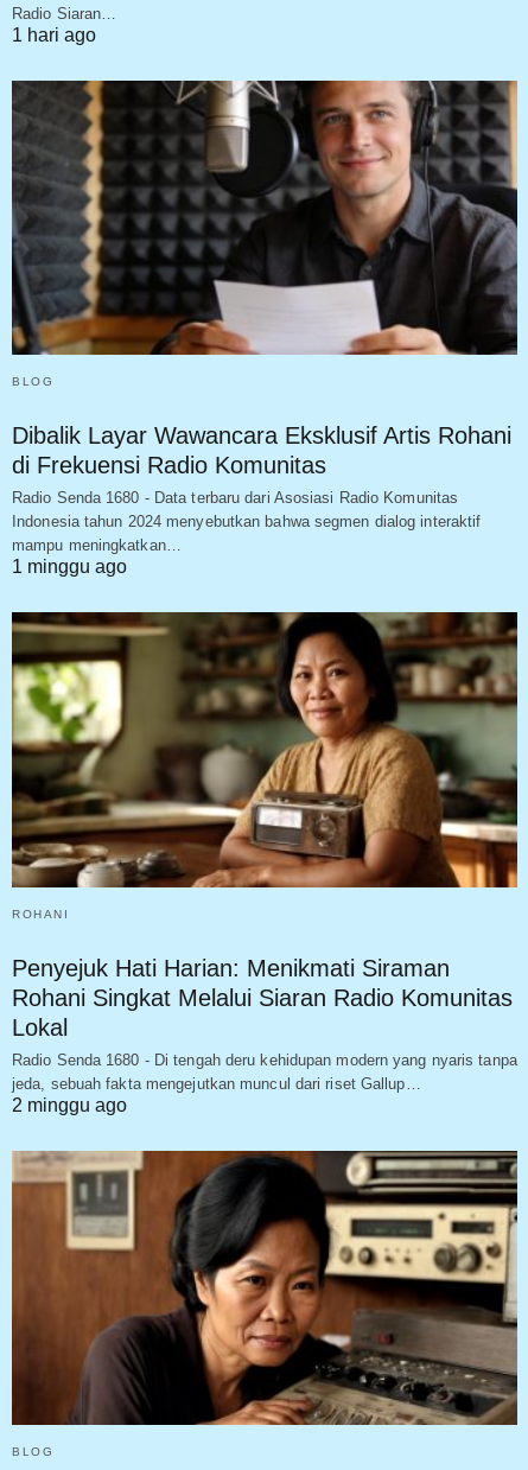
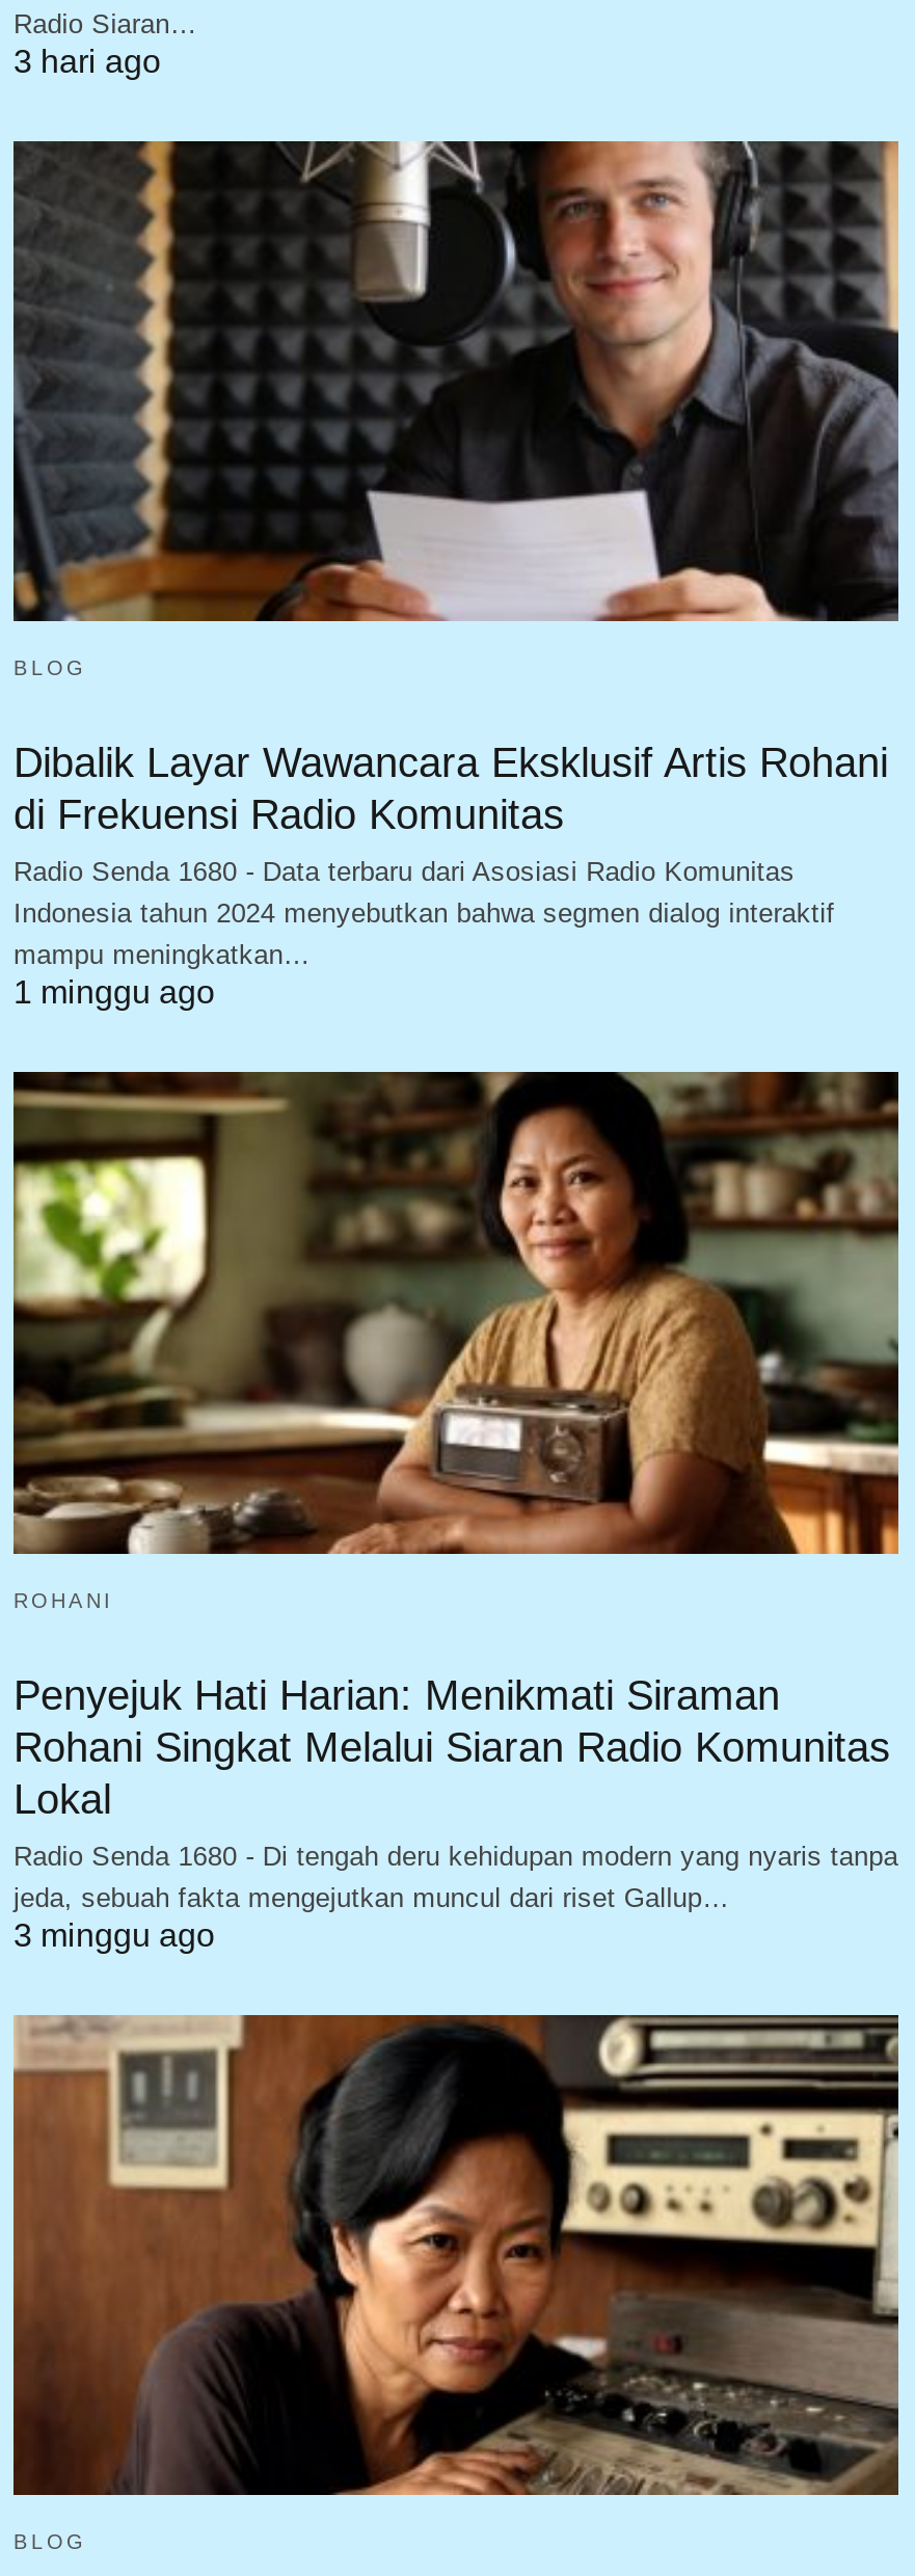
- 1 hari ago
+ 3 hari ago

- 2 minggu ago
+ 3 minggu ago
